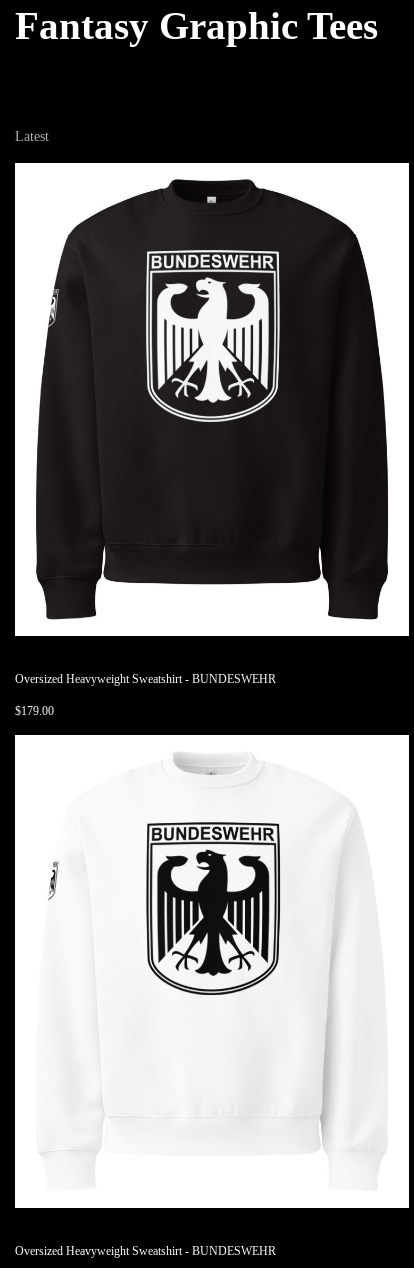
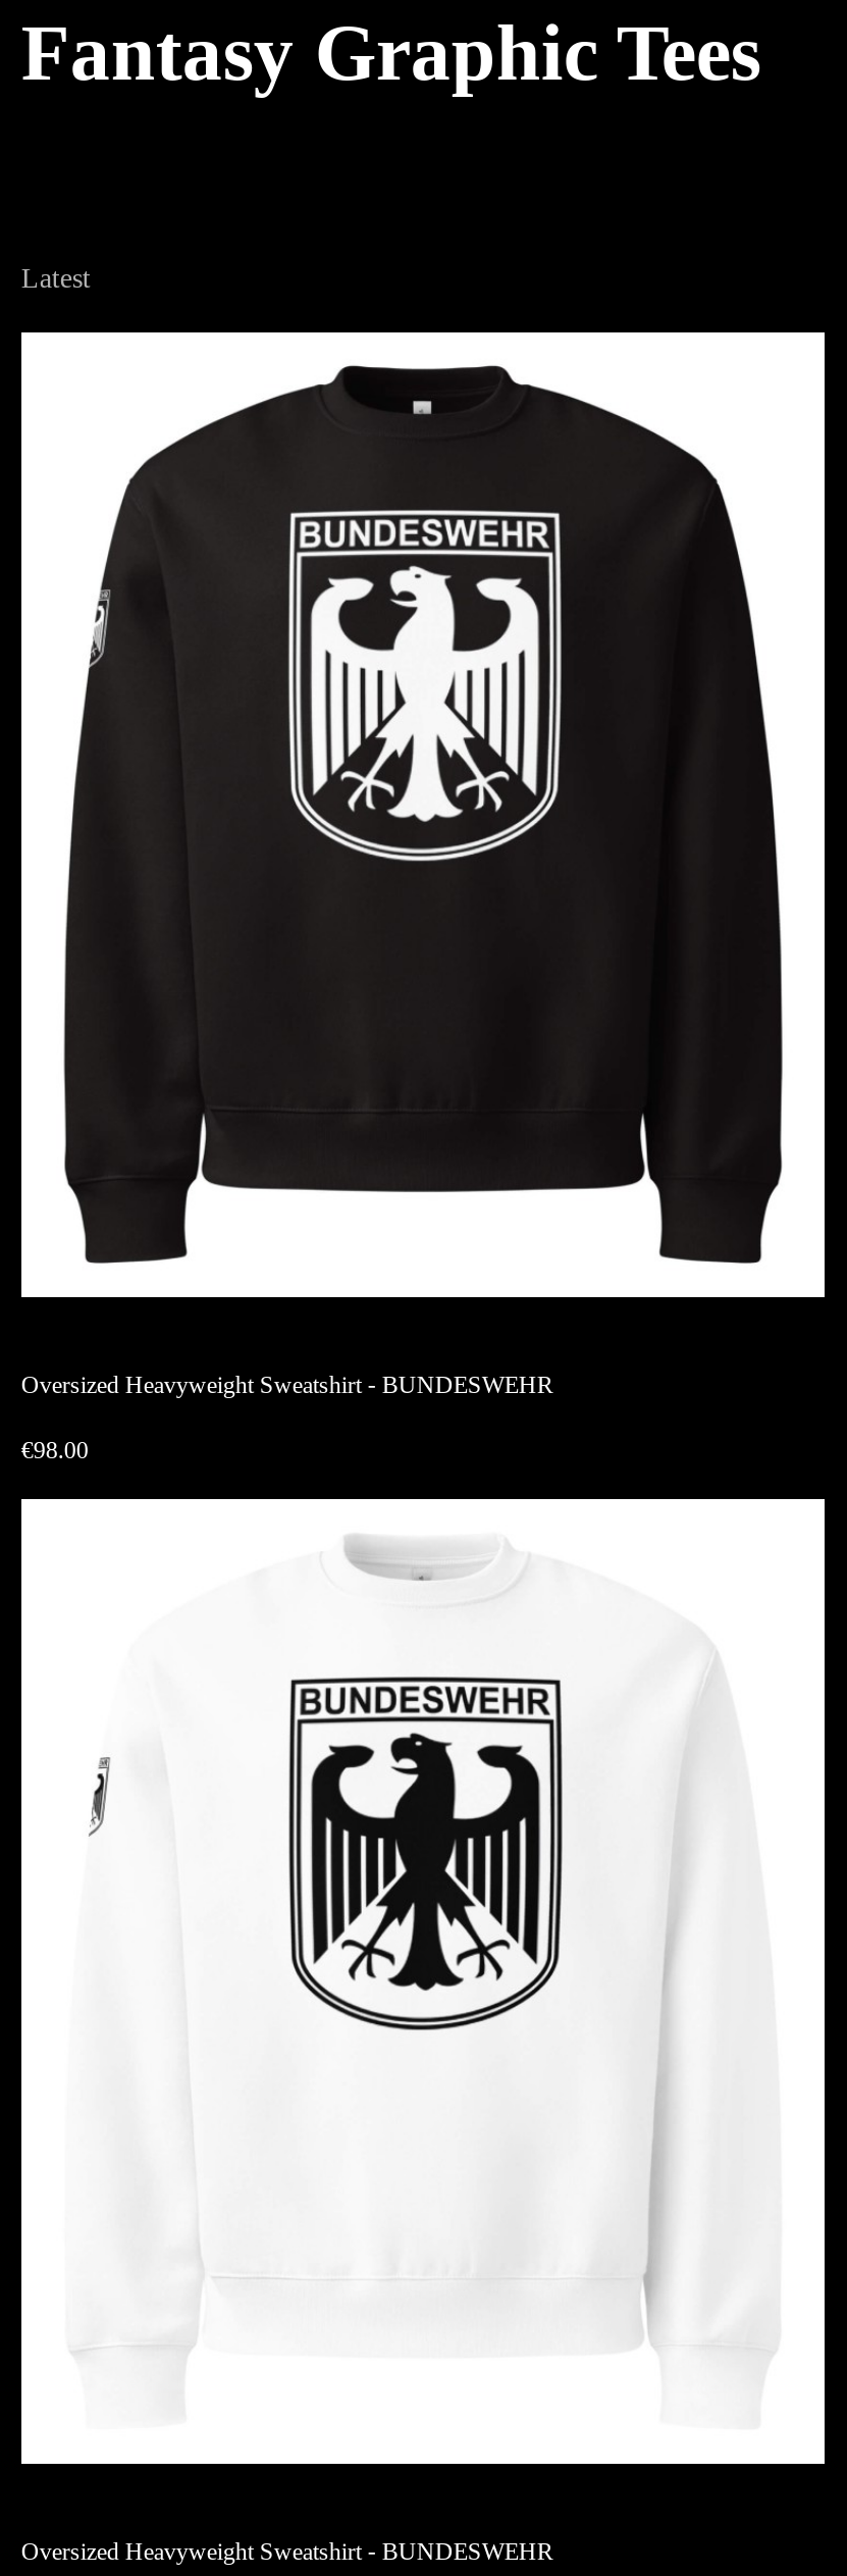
- $179.00
+ €98.00
